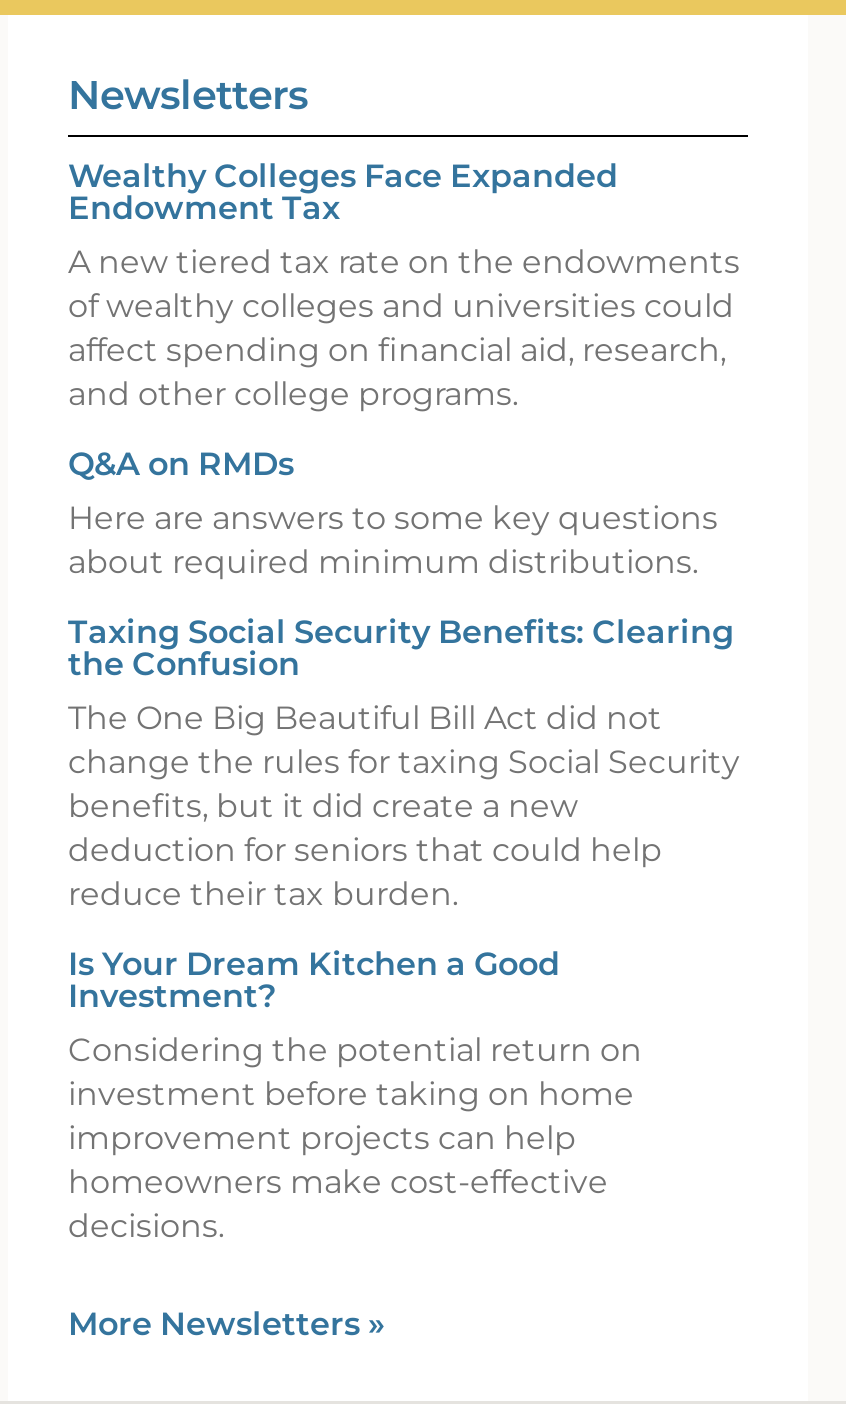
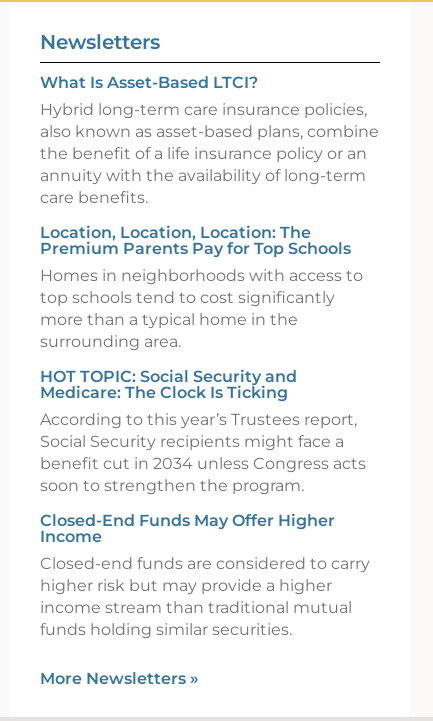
- Wealthy Colleges Face Expanded
- Endowment Tax
- A new tiered tax rate on the endowments
- of wealthy colleges and universities could
- affect spending on financial aid, research,
- and other college programs.
+ What Is Asset-Based LTCI?
+ Hybrid long-term care insurance policies,
+ also known as asset-based plans, combine
+ the benefit of a life insurance policy or an
+ annuity with the availability of long-term
+ care benefits.

- Q&A on RMDs
- Here are answers to some key questions
- about required minimum distributions.
+ Location, Location, Location: The
+ Premium Parents Pay for Top Schools
+ Homes in neighborhoods with access to
+ top schools tend to cost significantly
+ more than a typical home in the
+ surrounding area.

- Taxing Social Security Benefits: Clearing
- the Confusion
- The One Big Beautiful Bill Act did not
- change the rules for taxing Social Security
- benefits, but it did create a new
- deduction for seniors that could help
- reduce their tax burden.
+ HOT TOPIC: Social Security and
+ Medicare: The Clock Is Ticking
+ According to this year’s Trustees report,
+ Social Security recipients might face a
+ benefit cut in 2034 unless Congress acts
+ soon to strengthen the program.

- Is Your Dream Kitchen a Good
- Investment?
- Considering the potential return on
- investment before taking on home
- improvement projects can help
- homeowners make cost-effective
- decisions.
+ Closed-End Funds May Offer Higher
+ Income
+ Closed-end funds are considered to carry
+ higher risk but may provide a higher
+ income stream than traditional mutual
+ funds holding similar securities.
